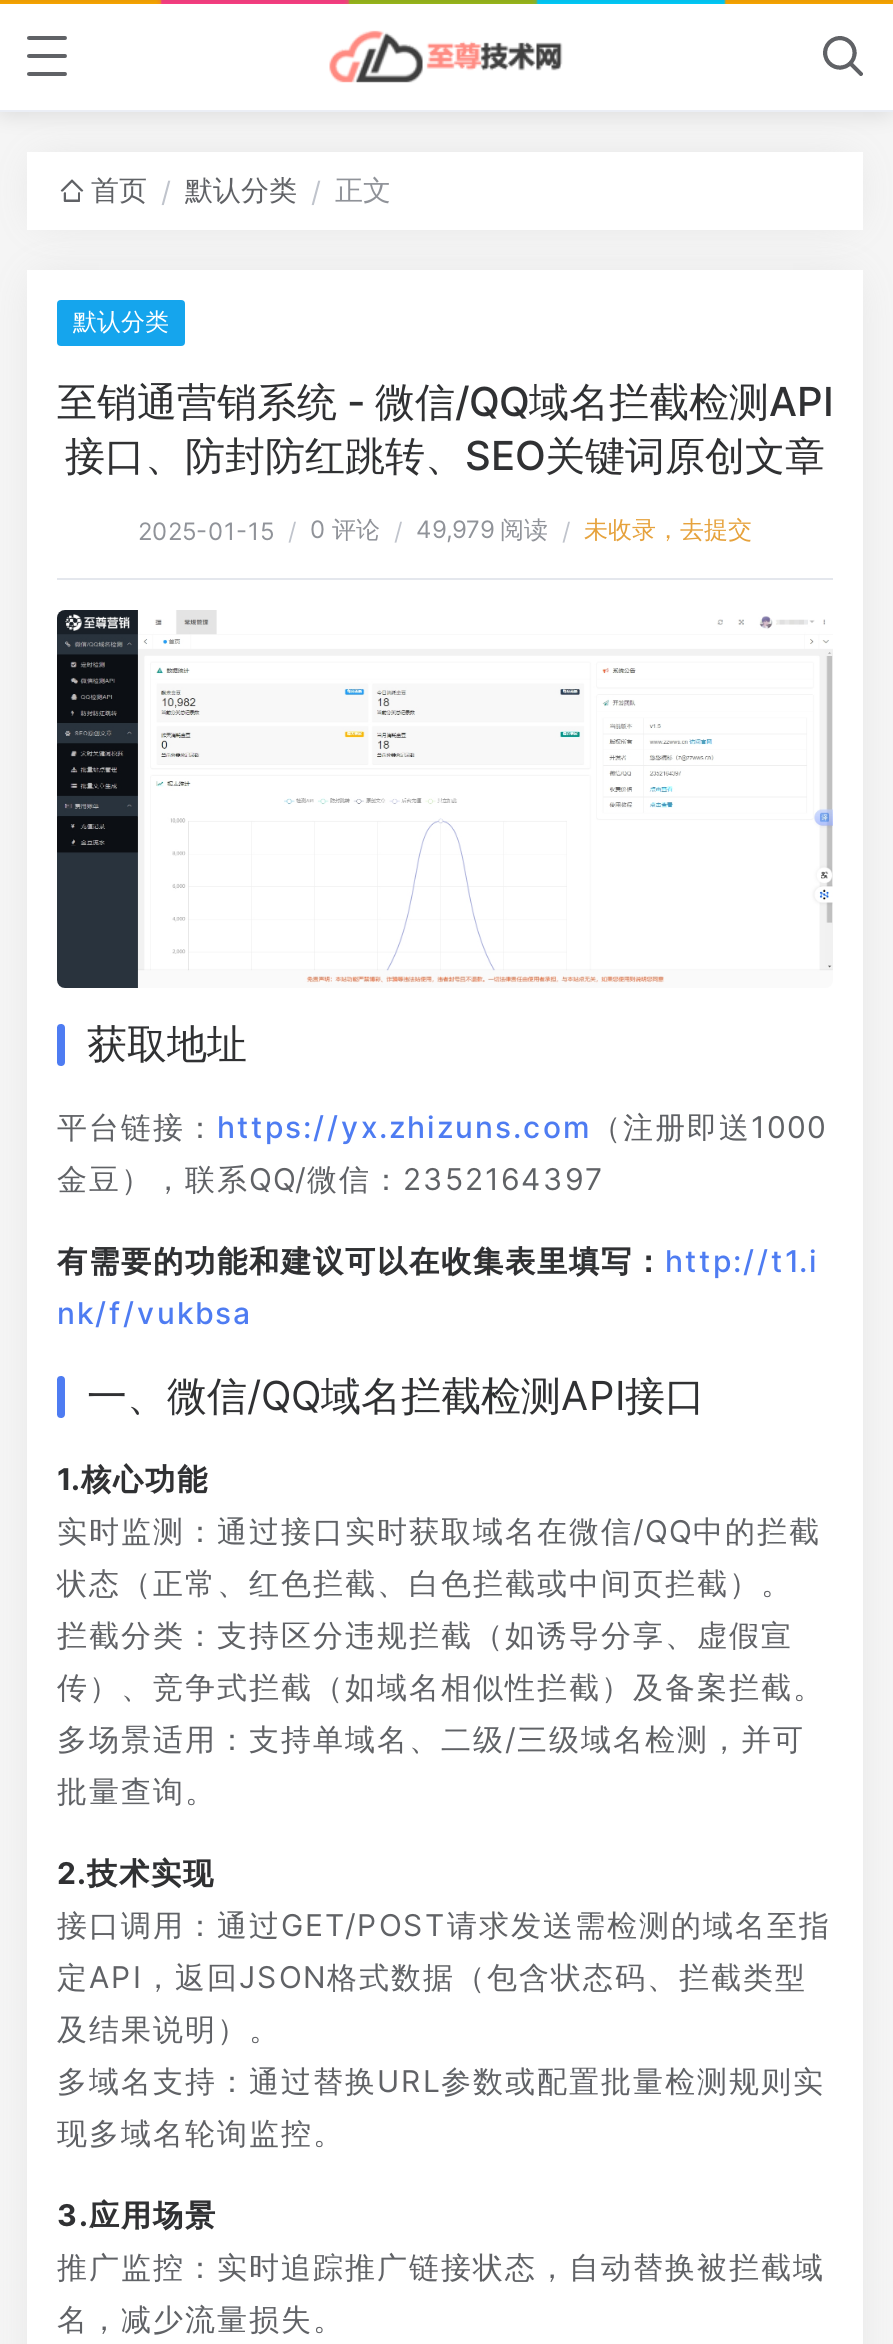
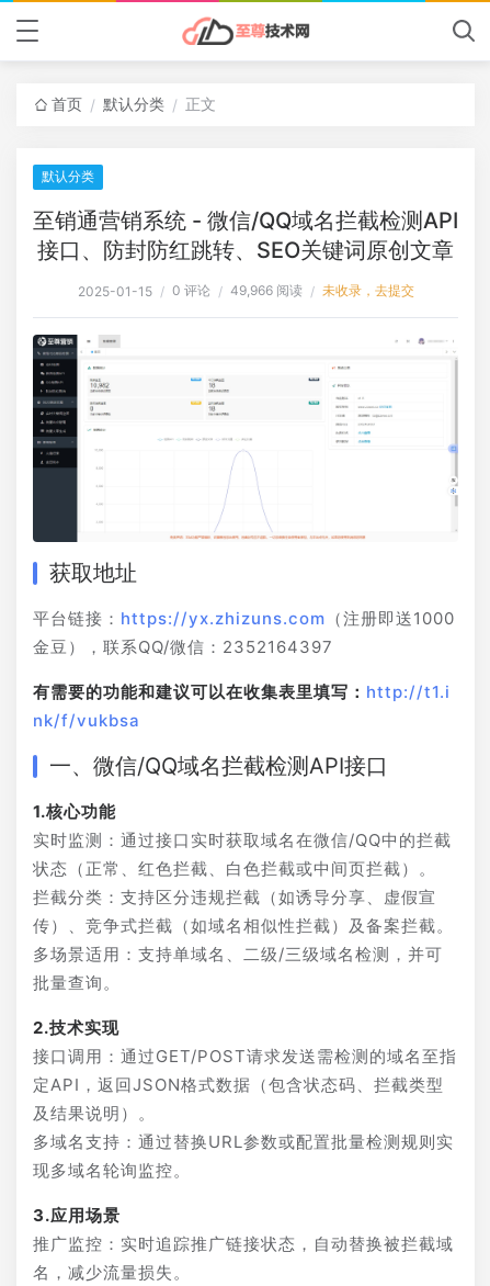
- 2025-01-15 / 0 评论 / 49,979 阅读 / 未收录，去提交
+ 2025-01-15 / 0 评论 / 49,966 阅读 / 未收录，去提交
